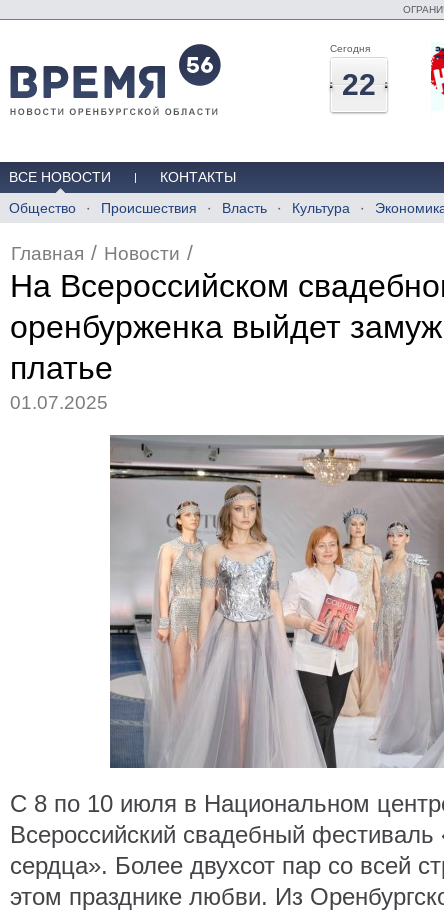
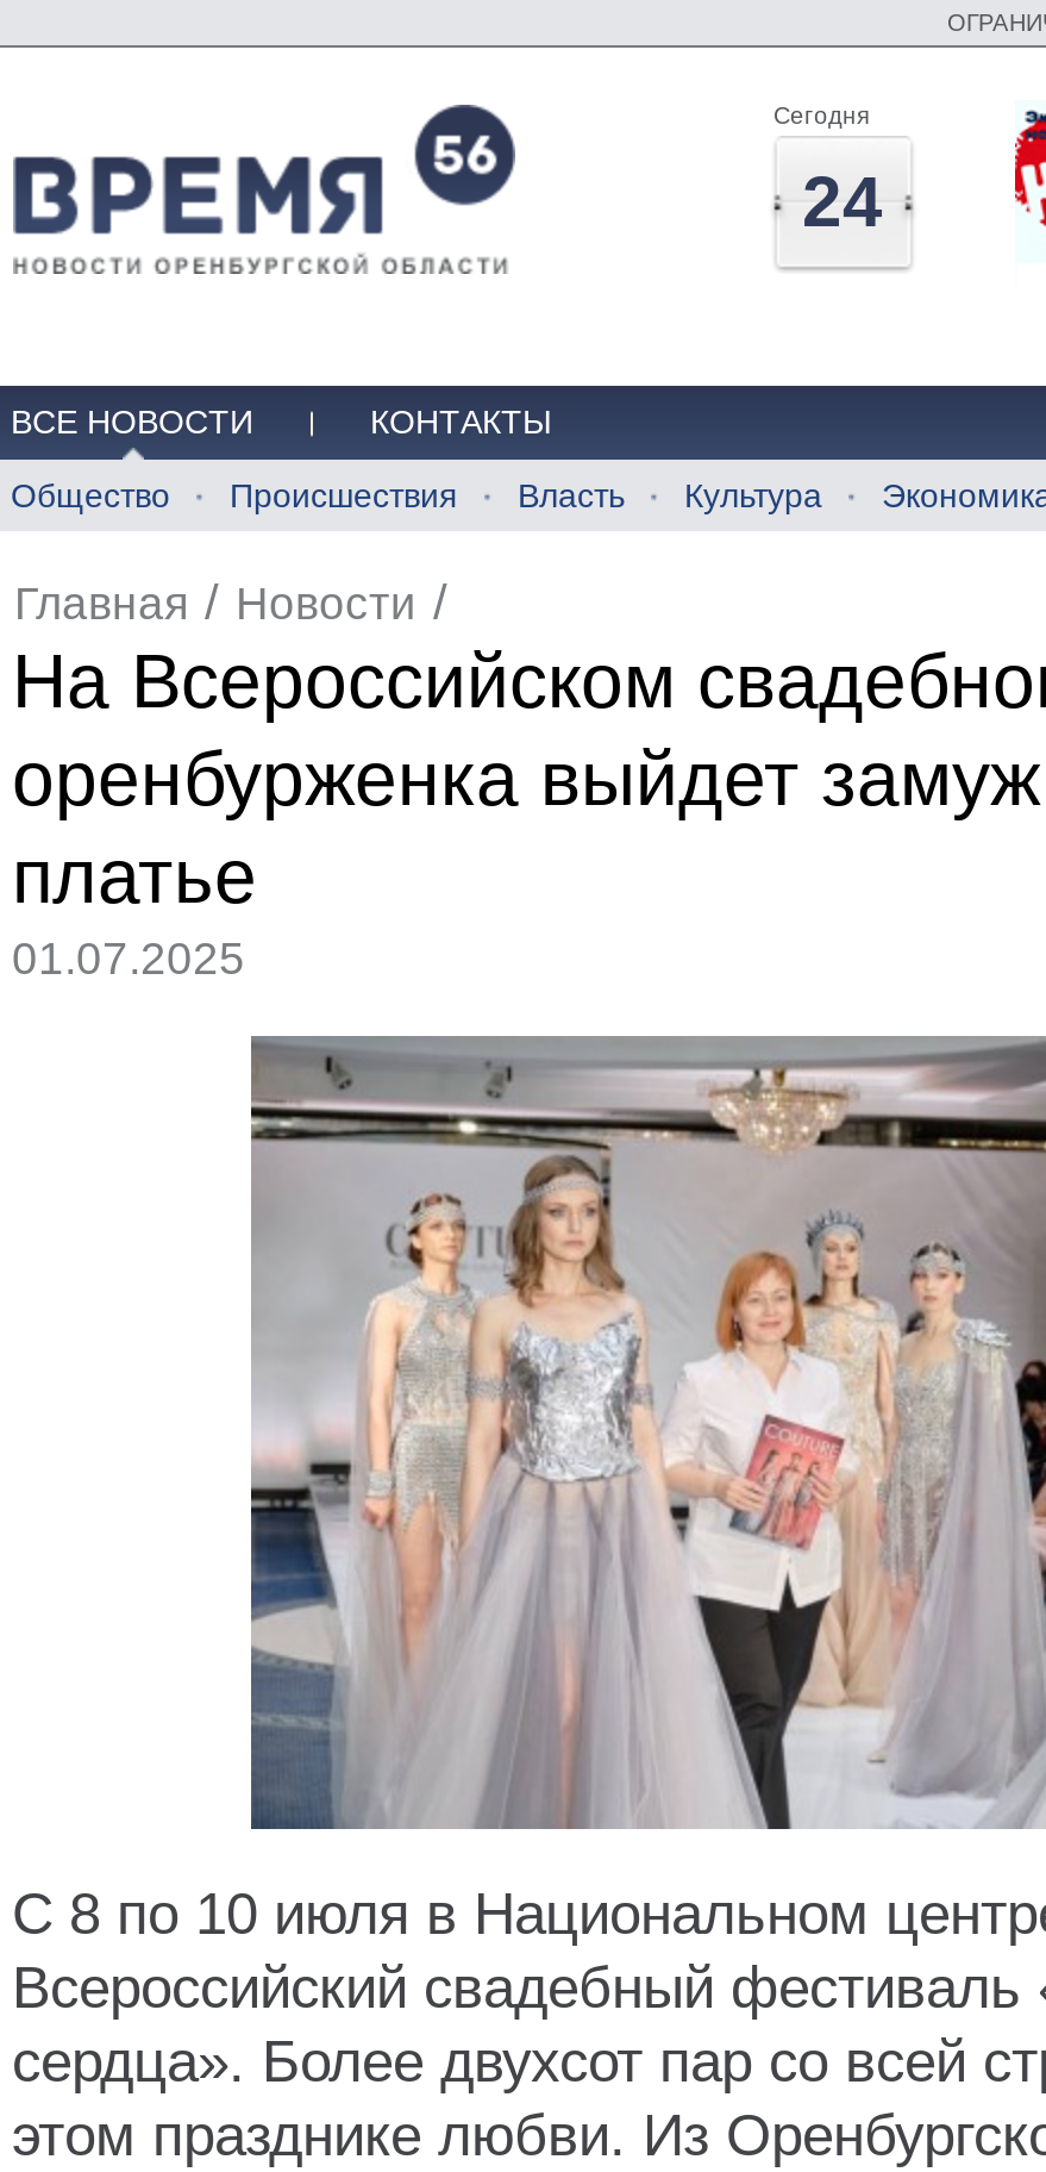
- 22
+ 24
